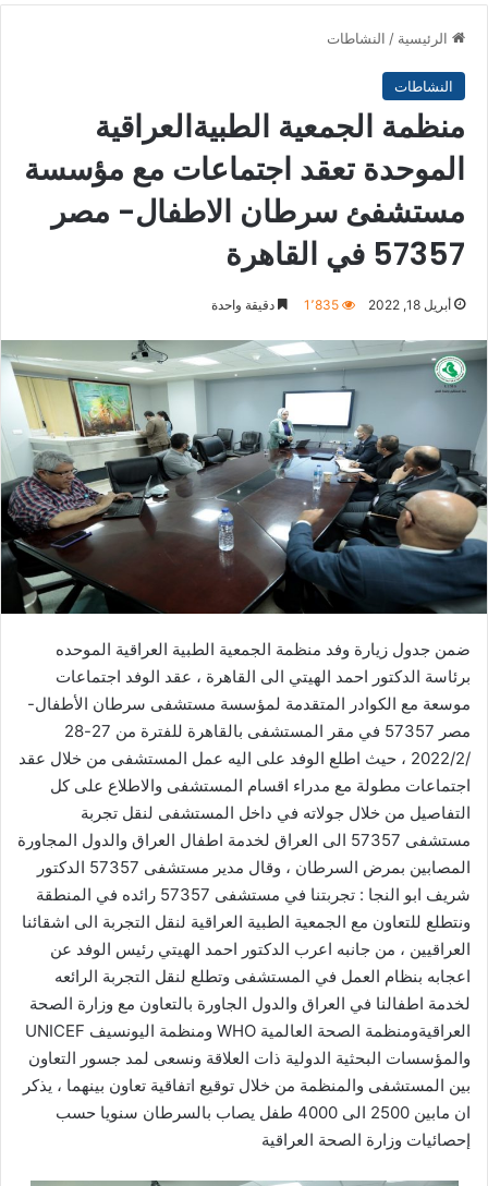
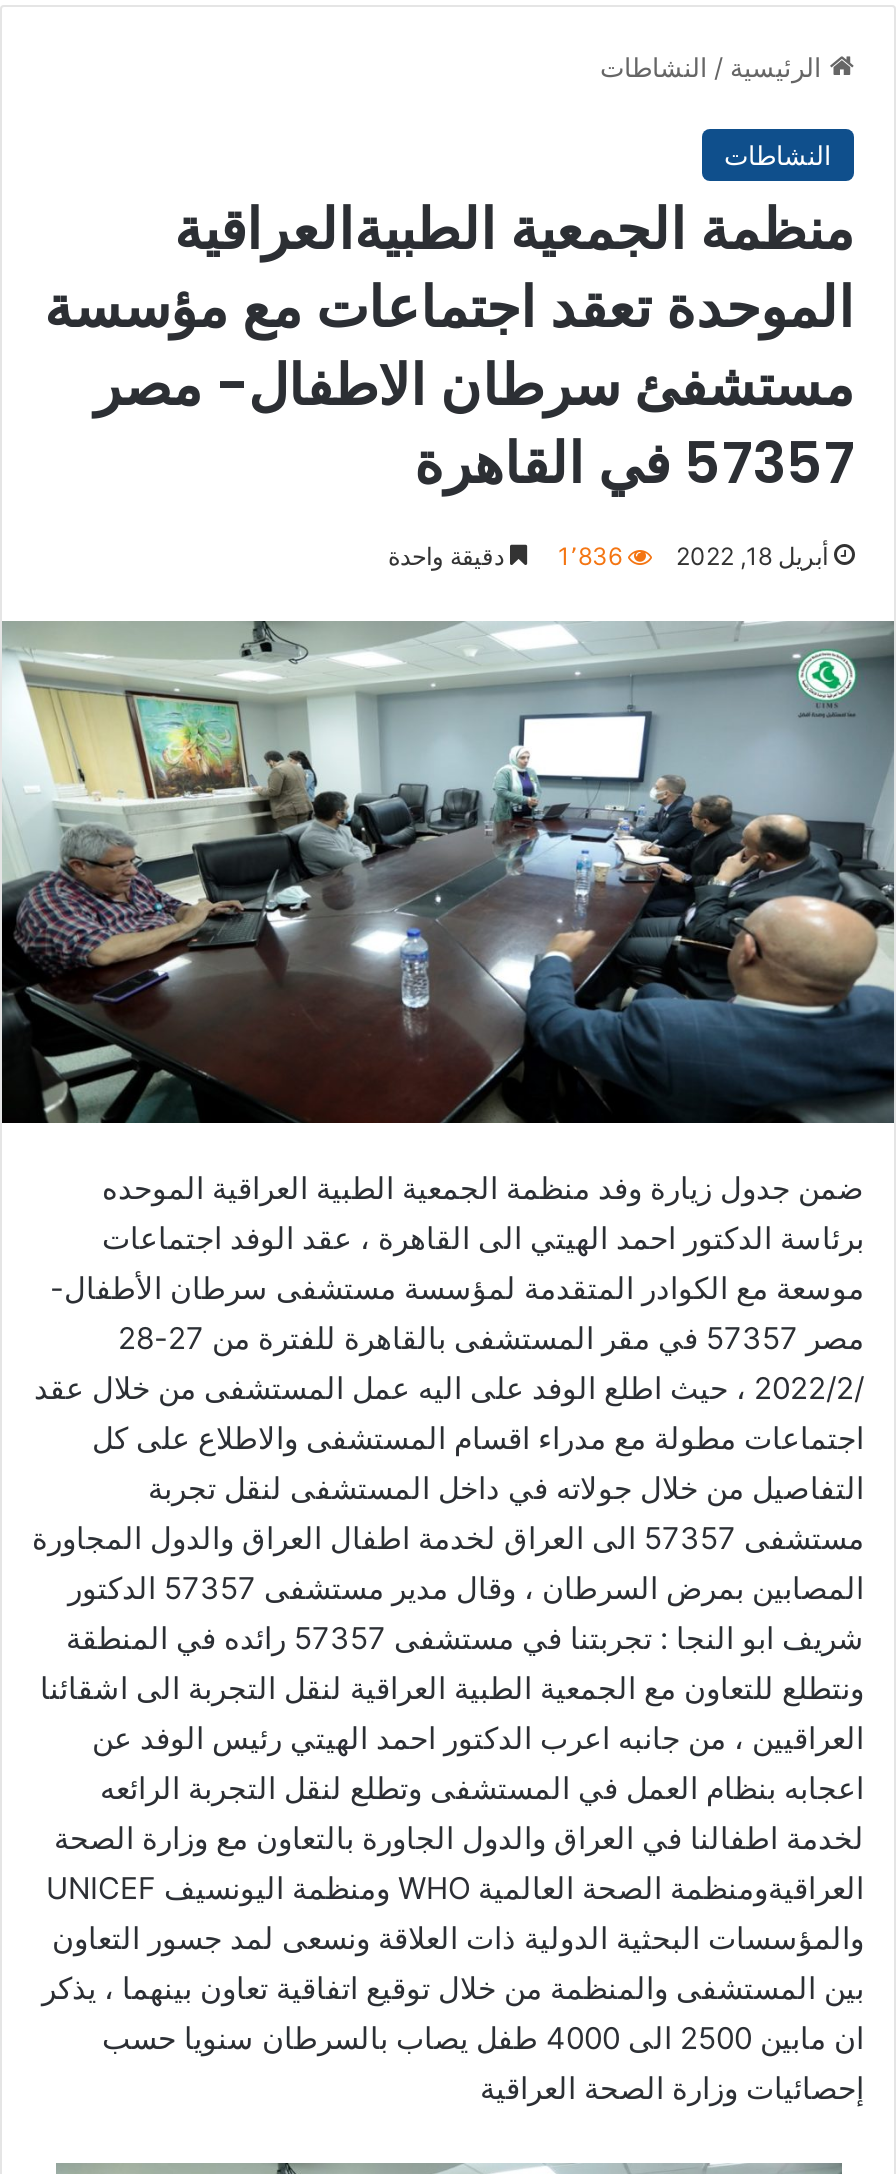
- 1٬835 دقيقة واحدة
+ 1٬836 دقيقة واحدة
